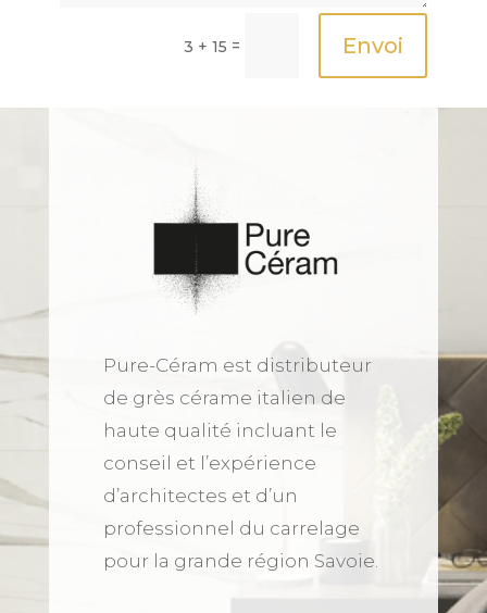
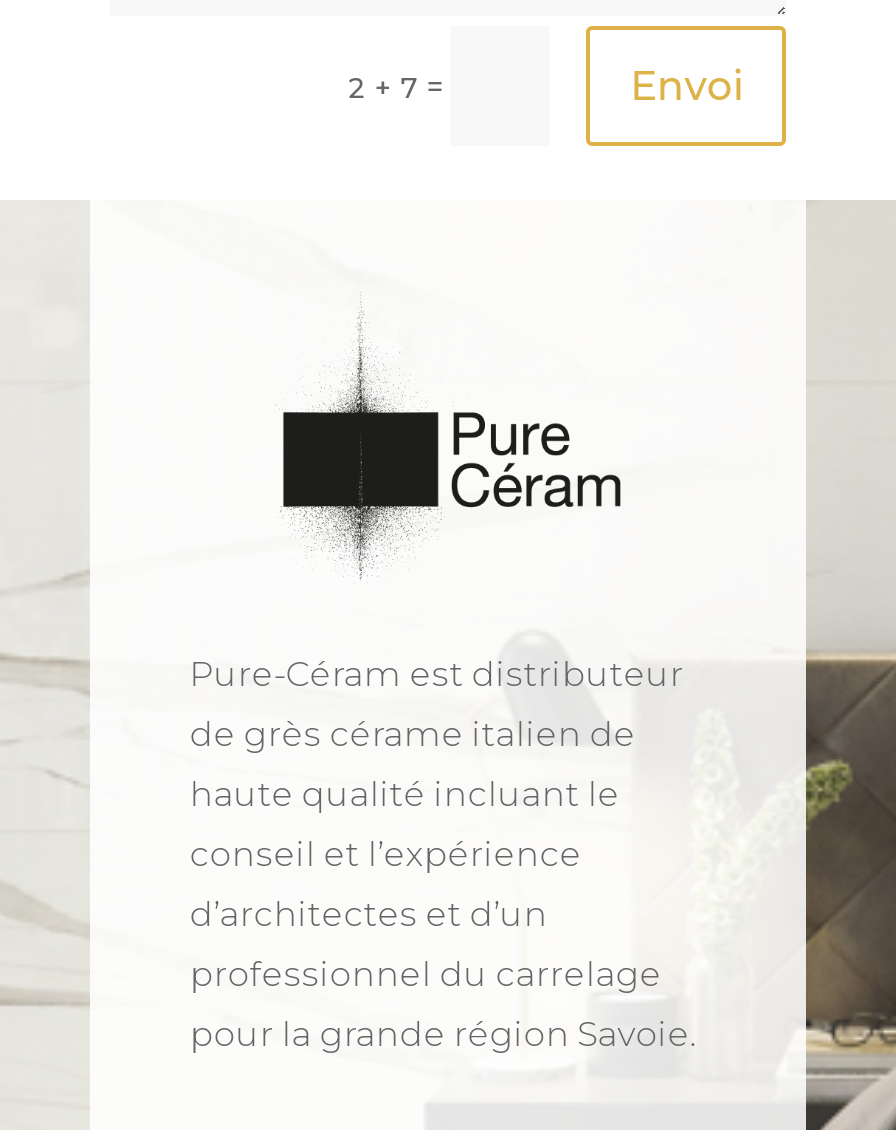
- 3 + 15 =
+ 2 + 7 =
